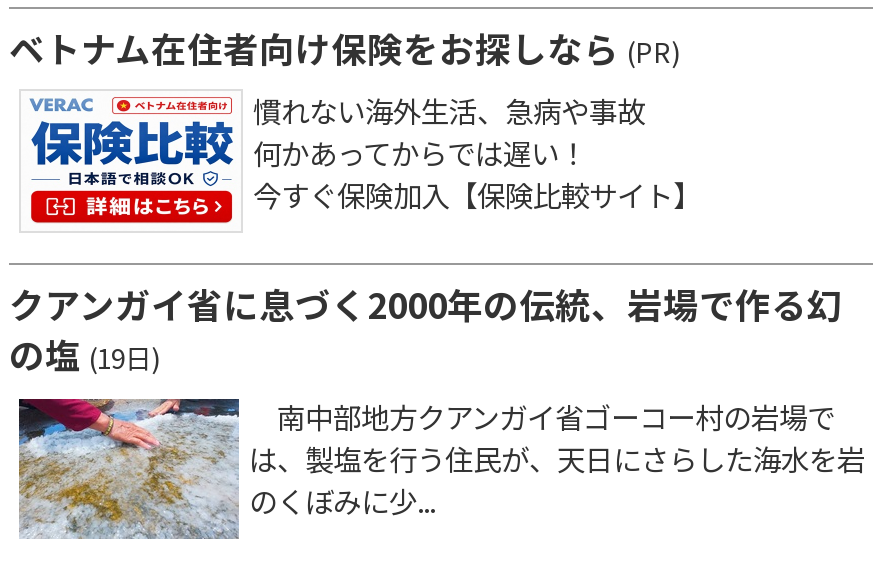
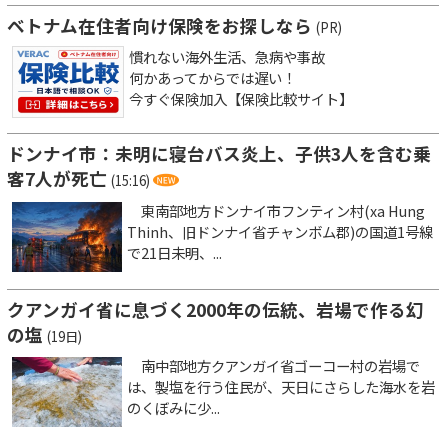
+ [image]
+ ドンナイ市：未明に寝台バス炎上、子供3人を含む乗
+ 客7人が死亡 (15:16)
+ 東南部地方ドンナイ市フンティン村(xa Hung
+ Thinh、旧ドンナイ省チャンボム郡)の国道1号線
+ で21日未明、...
